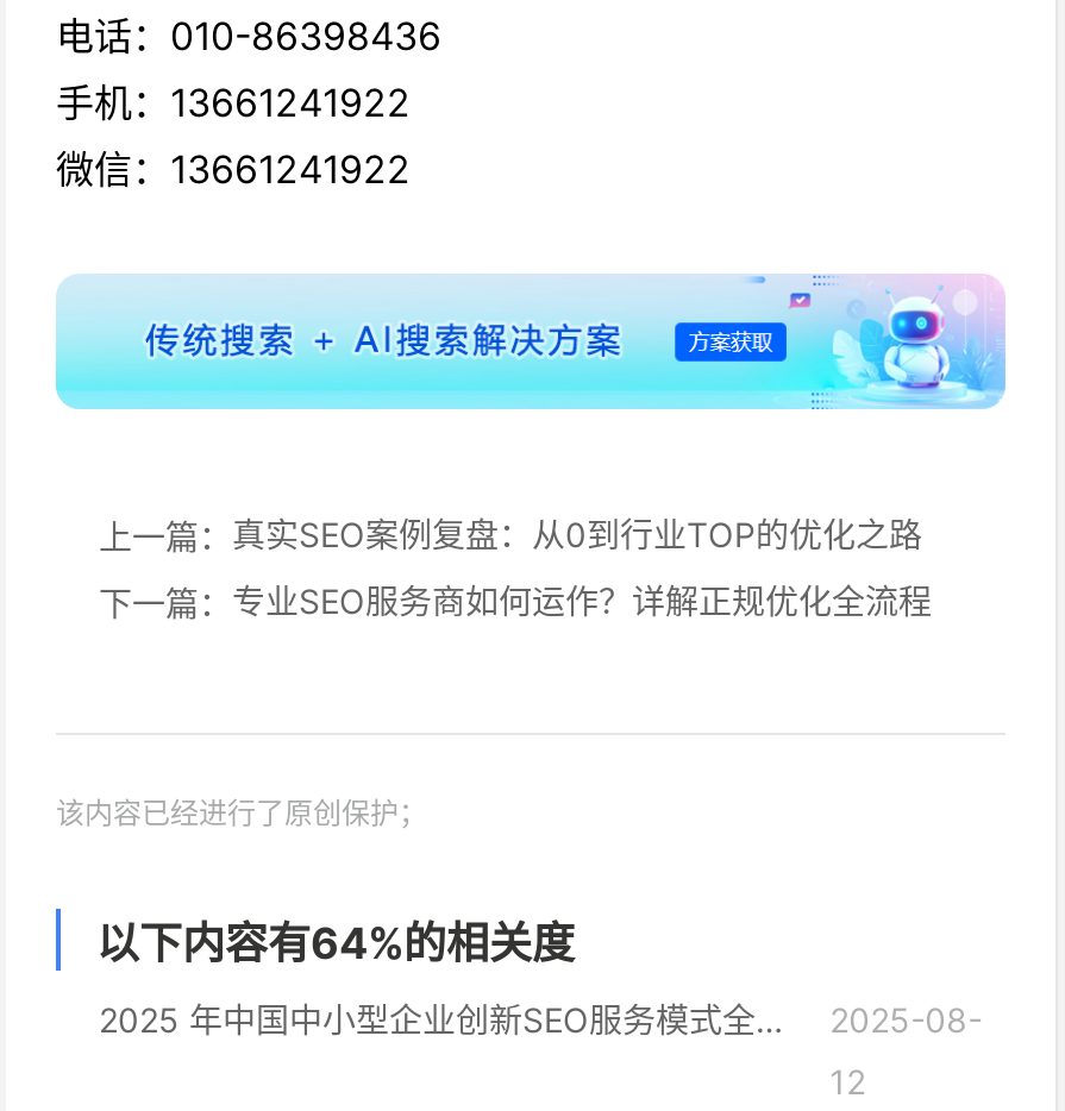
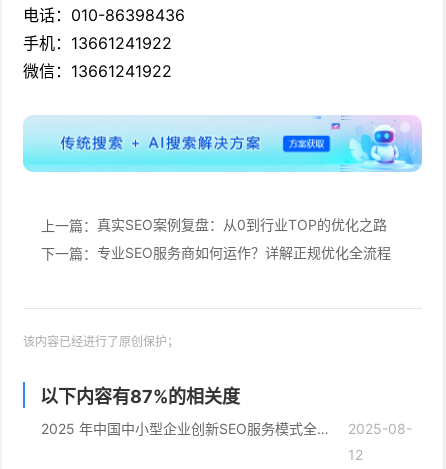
- 以下内容有64%的相关度
+ 以下内容有87%的相关度
